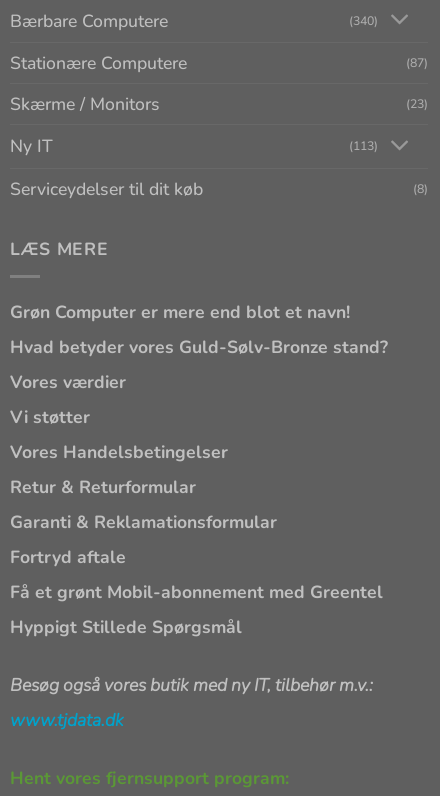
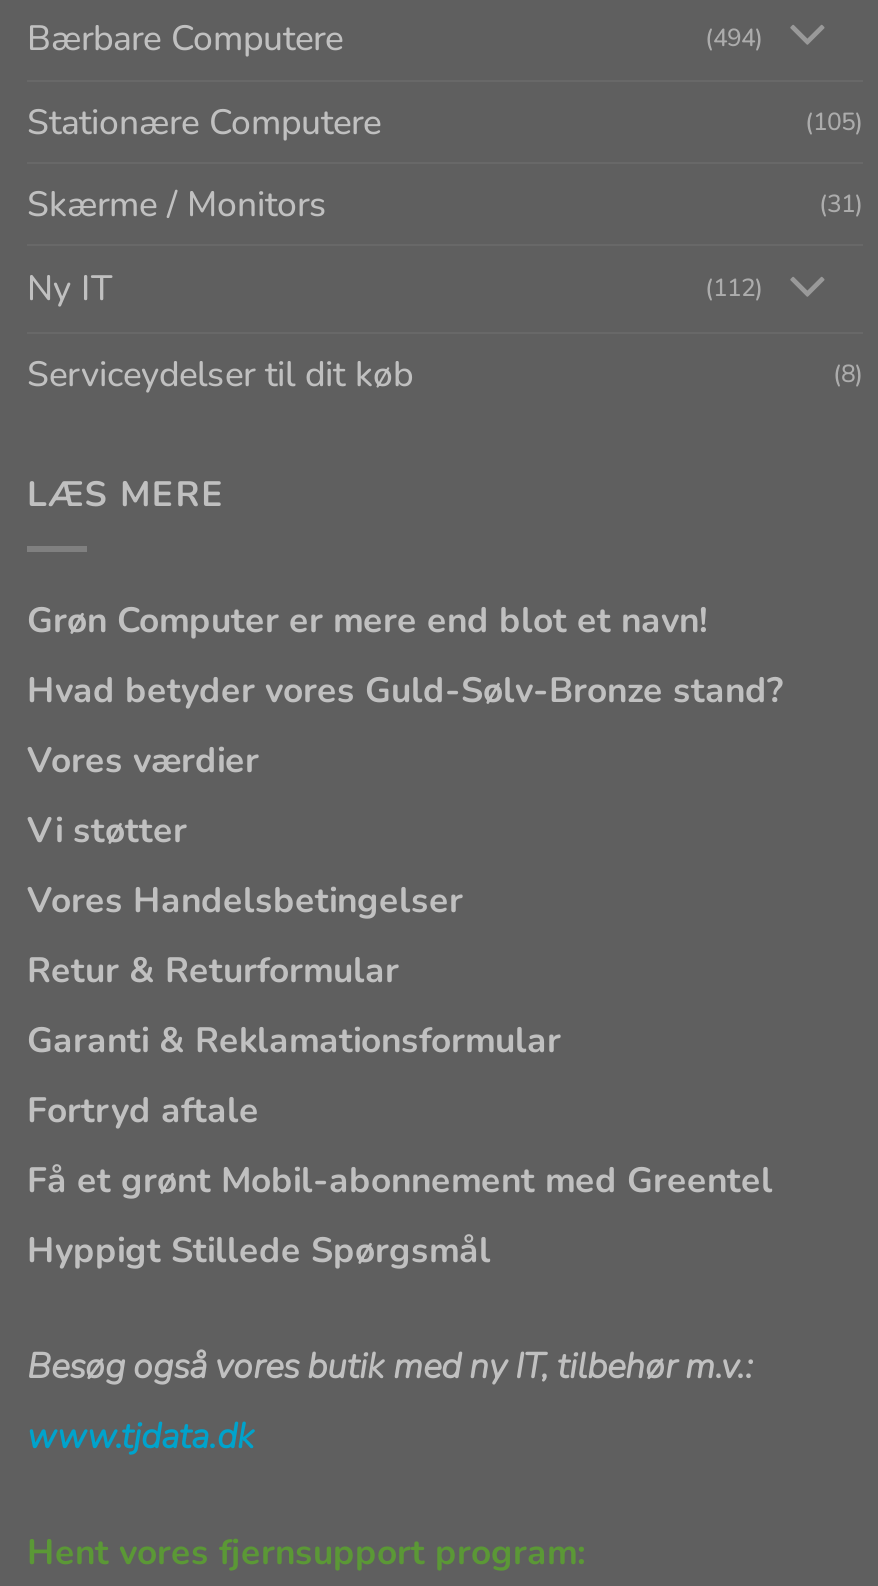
- (340)
+ (494)

- (87)
+ (105)

- (23)
+ (31)

- (113)
+ (112)
